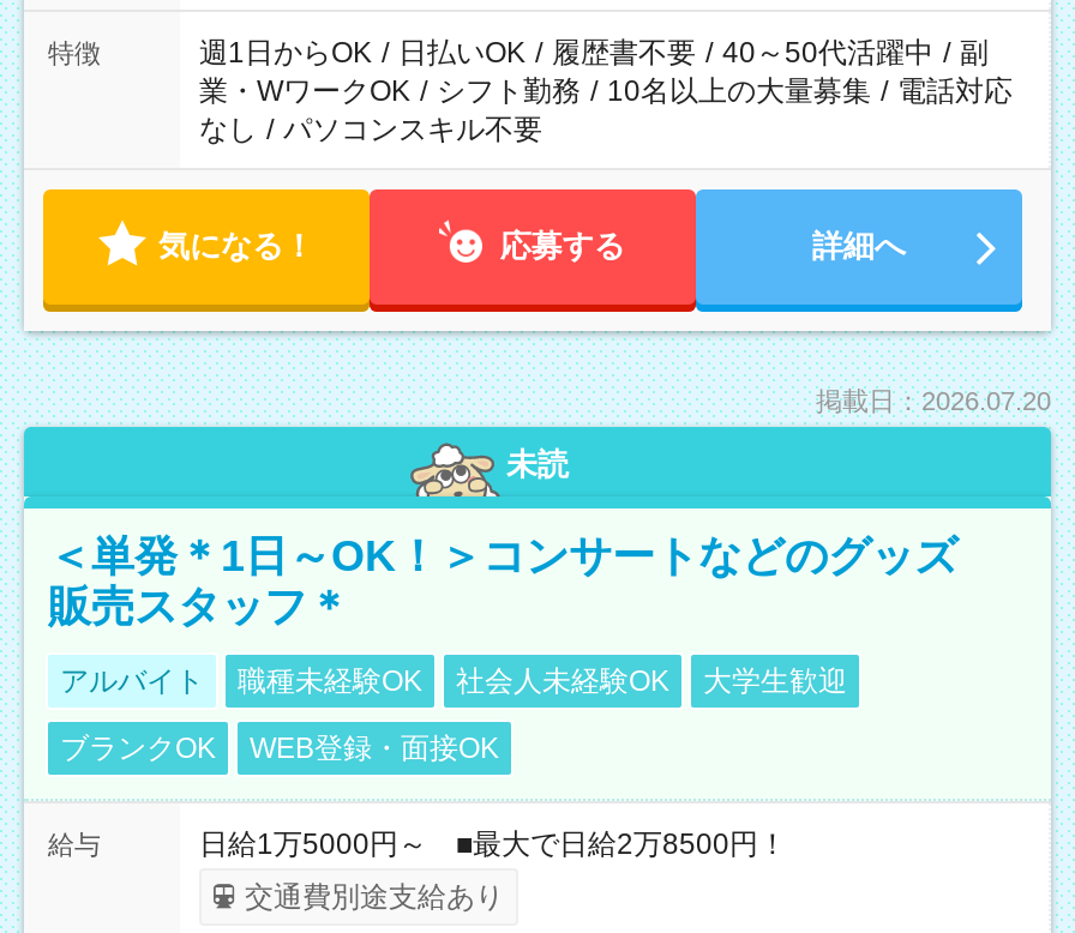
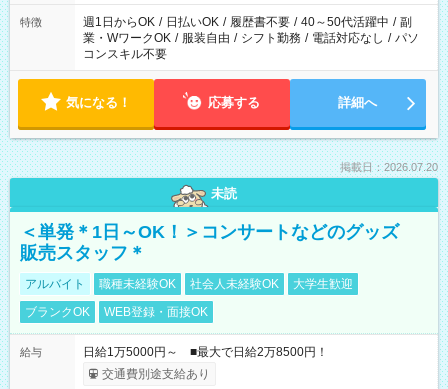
- 業・WワークOK / シフト勤務 / 10名以上の大量募集 / 電話対応
- なし / パソコンスキル不要
+ 業・WワークOK / 服装自由 / シフト勤務 / 電話対応なし / パソ
+ コンスキル不要
